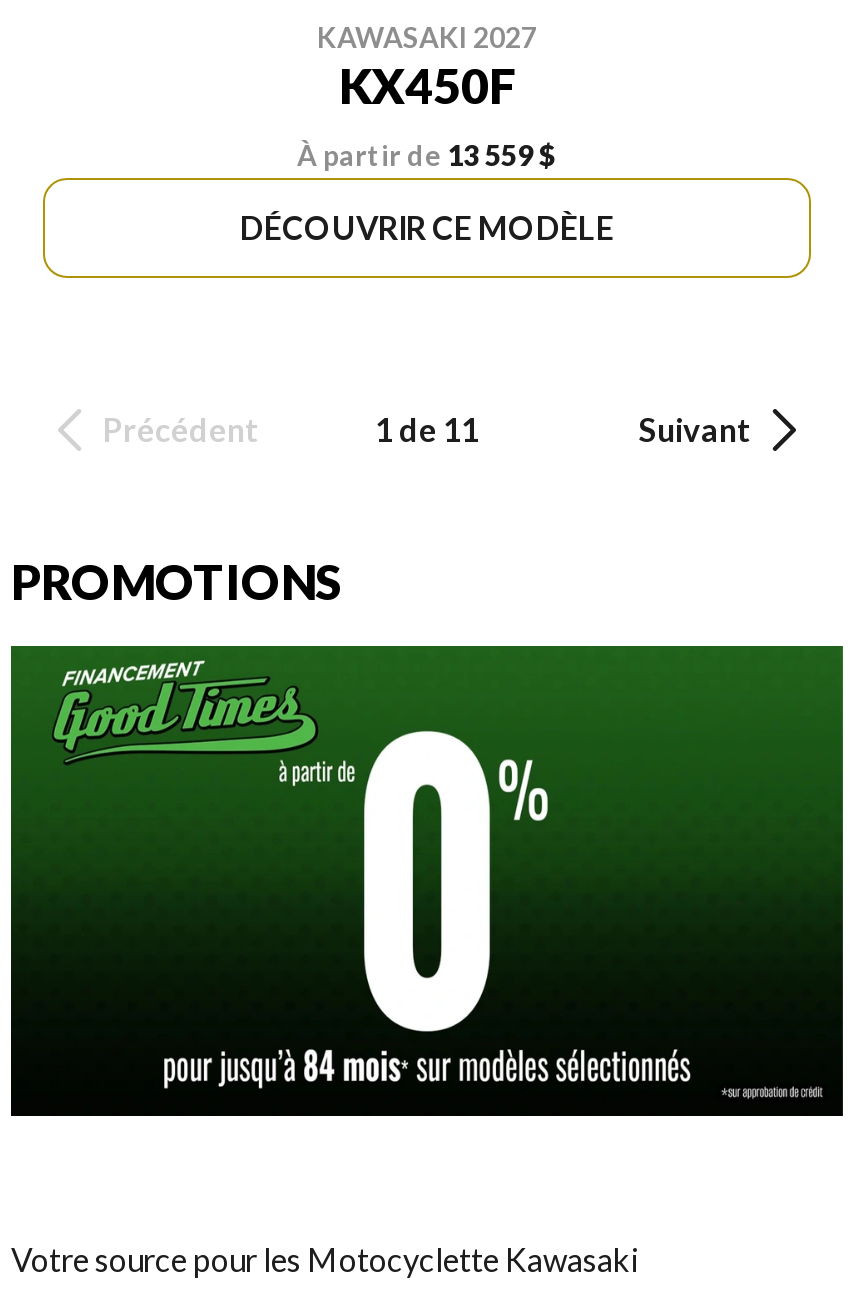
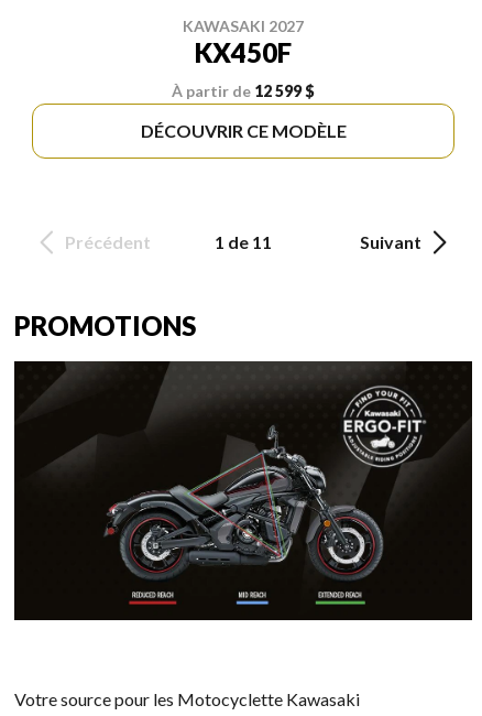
- À partir de 13 559 $
+ À partir de 12 599 $

- [image]
+ [image]
